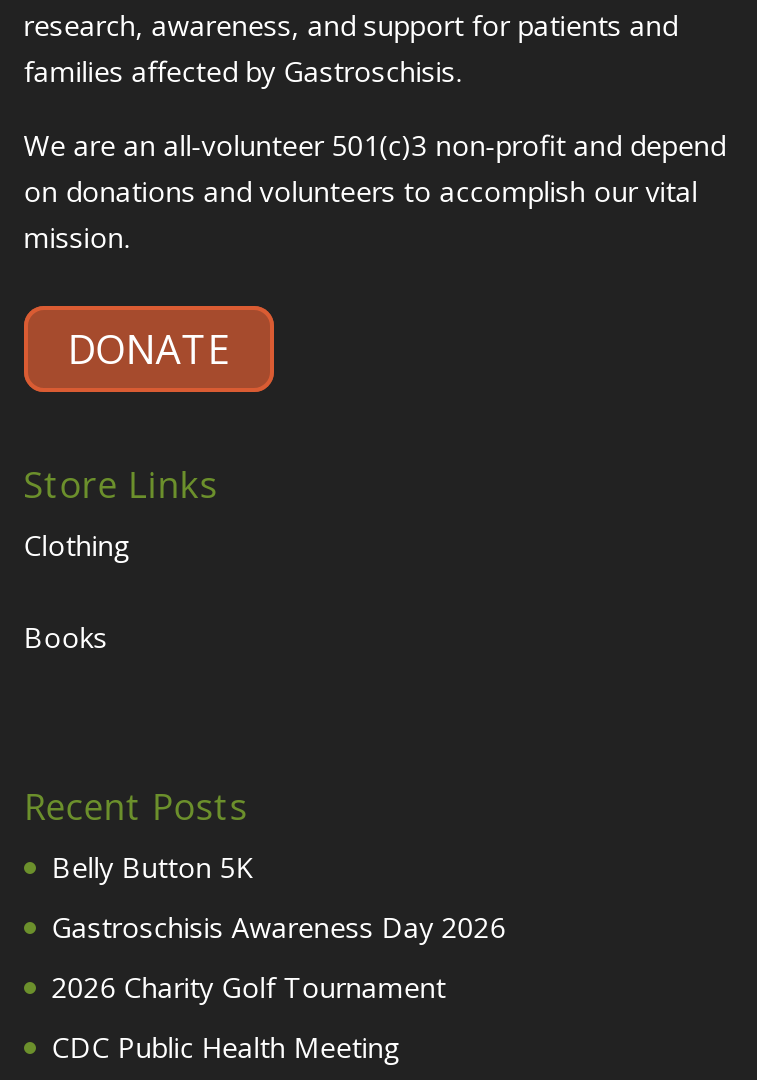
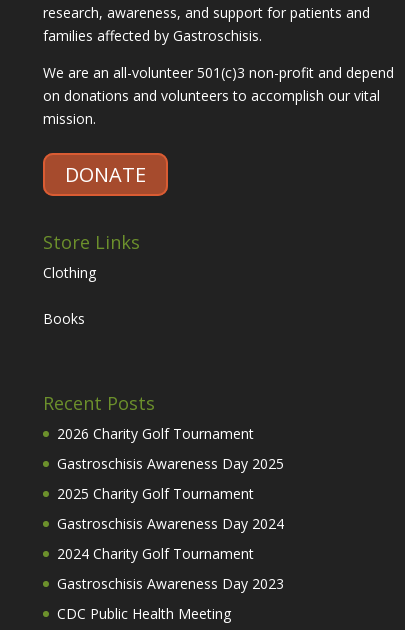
- Belly Button 5K
- Gastroschisis Awareness Day 2026

moved up: 2026 Charity Golf Tournament

+ Gastroschisis Awareness Day 2025
+ 2025 Charity Golf Tournament
+ Gastroschisis Awareness Day 2024
+ 2024 Charity Golf Tournament
+ Gastroschisis Awareness Day 2023
